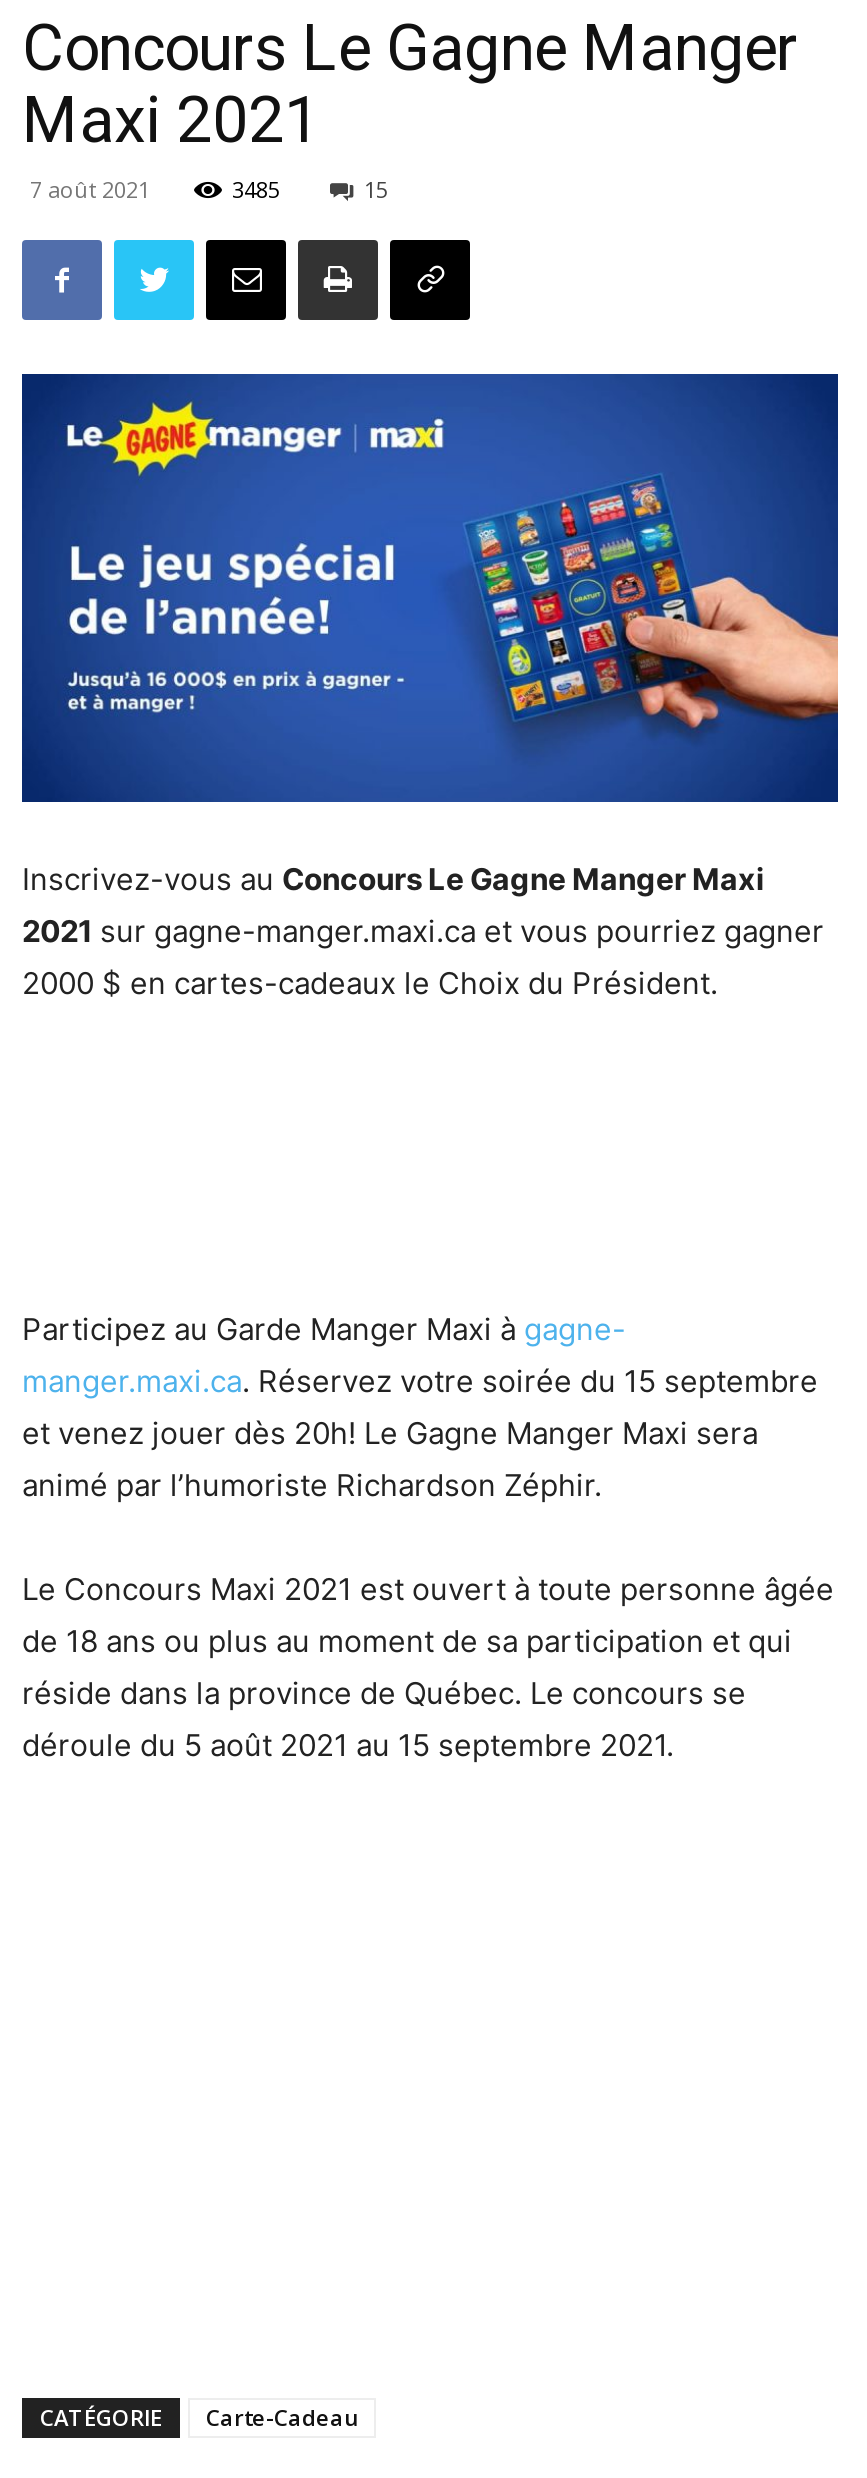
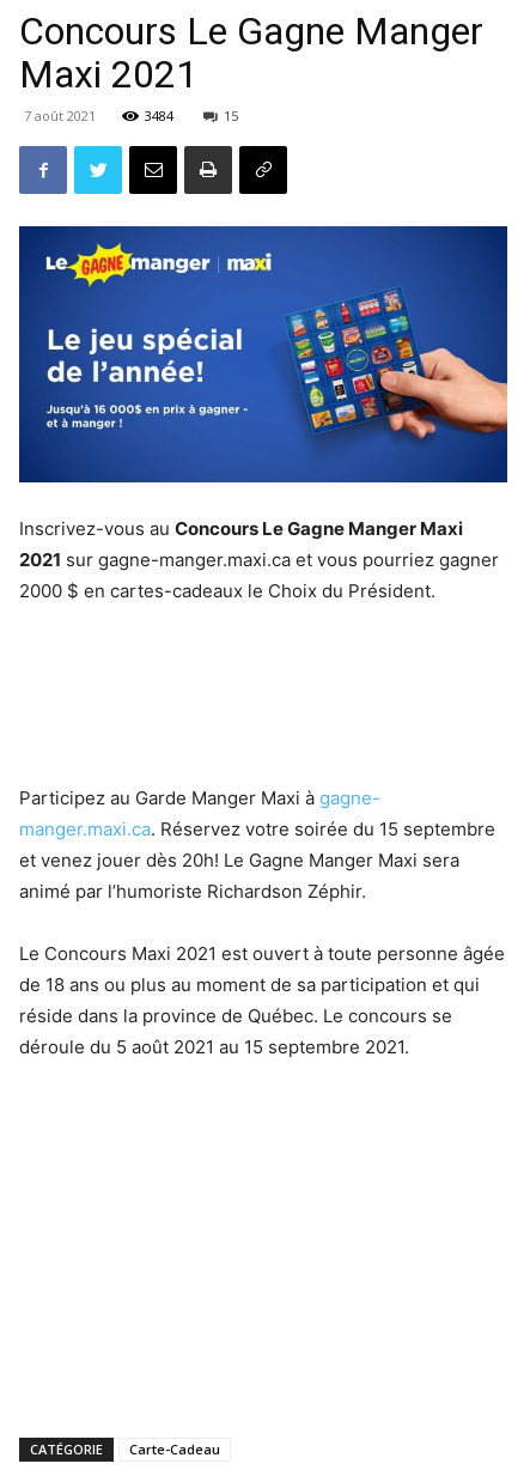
- 3485
+ 3484
